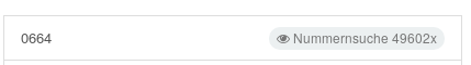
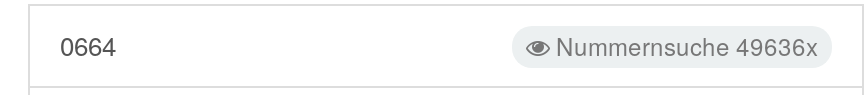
- Nummernsuche 49602x
+ Nummernsuche 49636x
